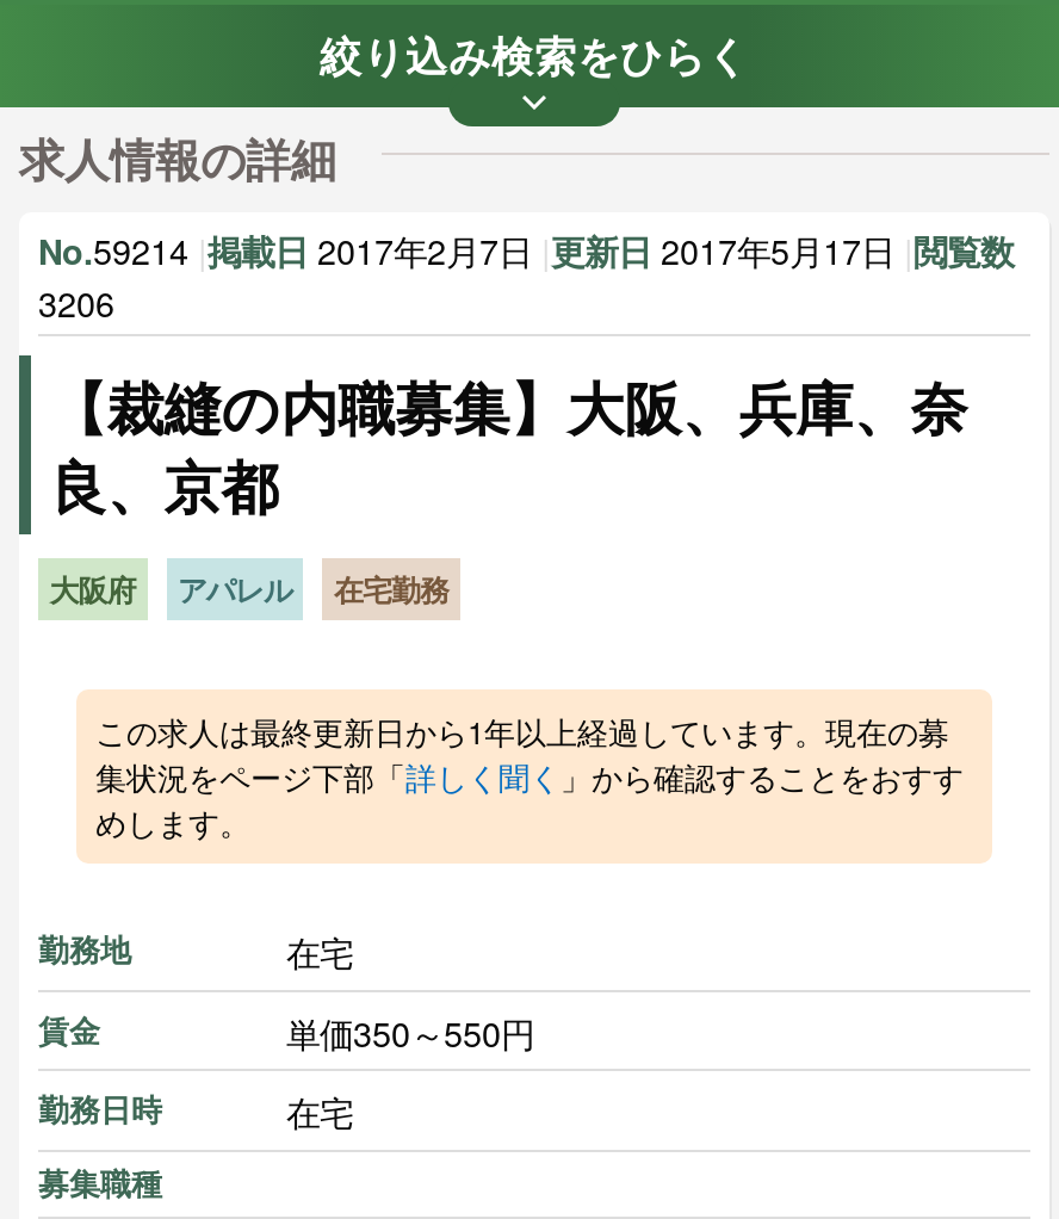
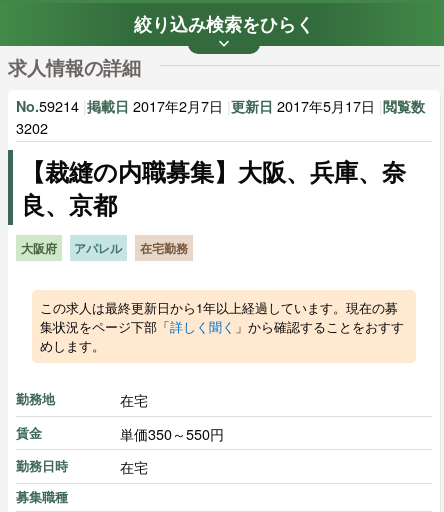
- 3206
+ 3202
